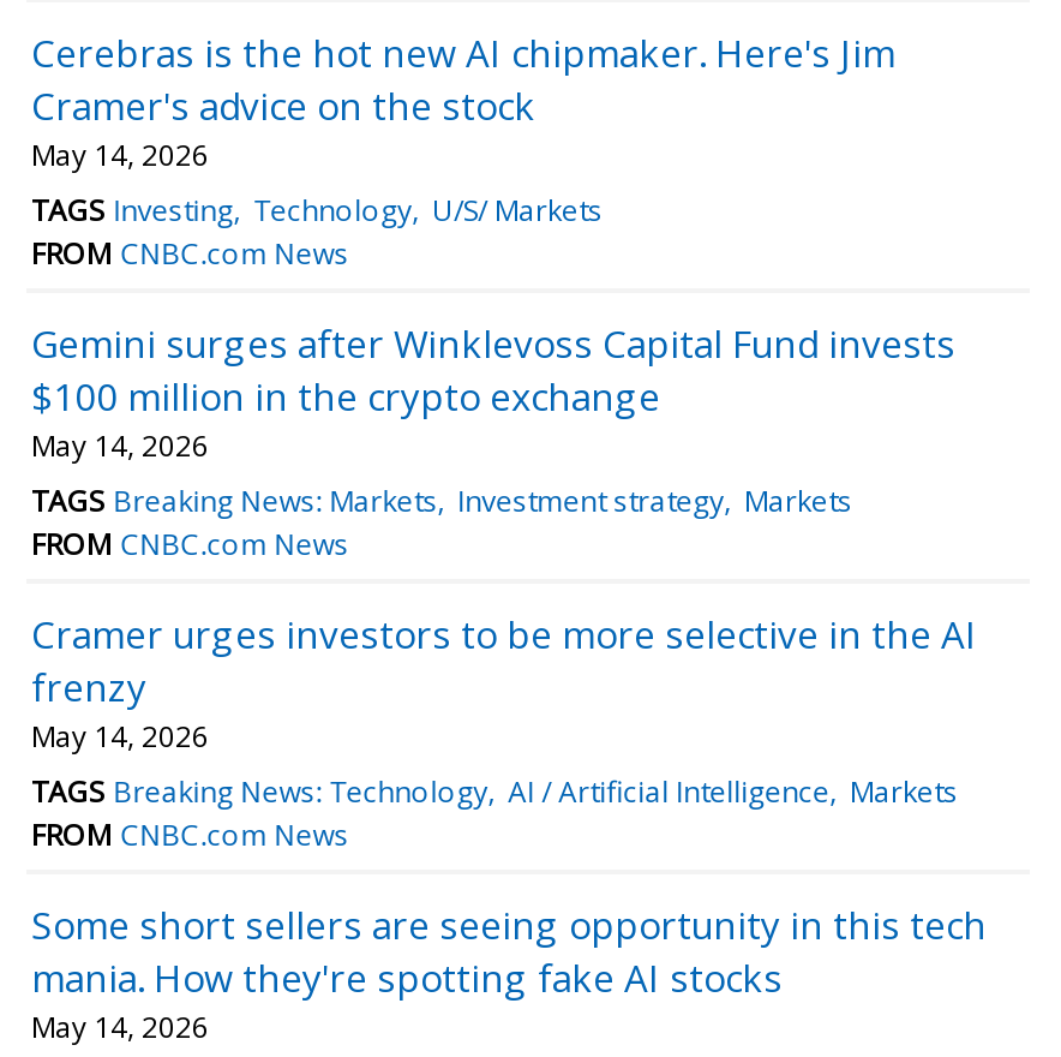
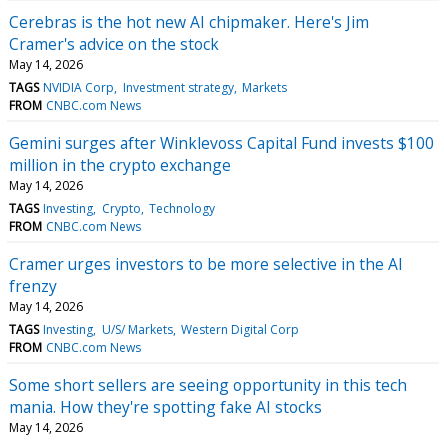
- TAGS Investing Technology U/S/ Markets
+ TAGS NVIDIA Corp Investment strategy Markets

- TAGS Breaking News: Markets Investment strategy Markets
+ TAGS Investing Crypto Technology

- TAGS Breaking News: Technology AI / Artificial Intelligence Markets
+ TAGS Investing U/S/ Markets Western Digital Corp
